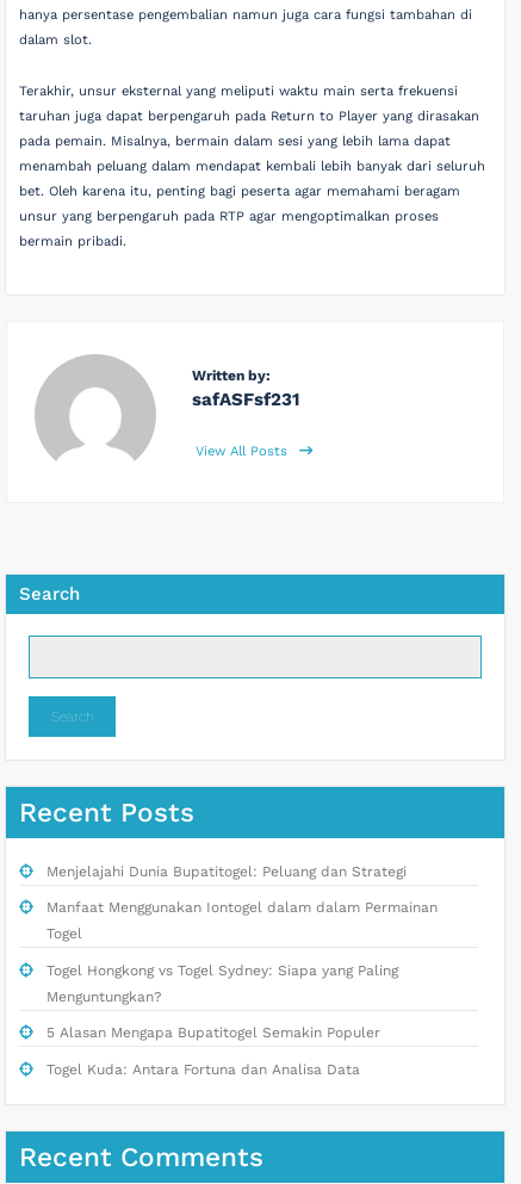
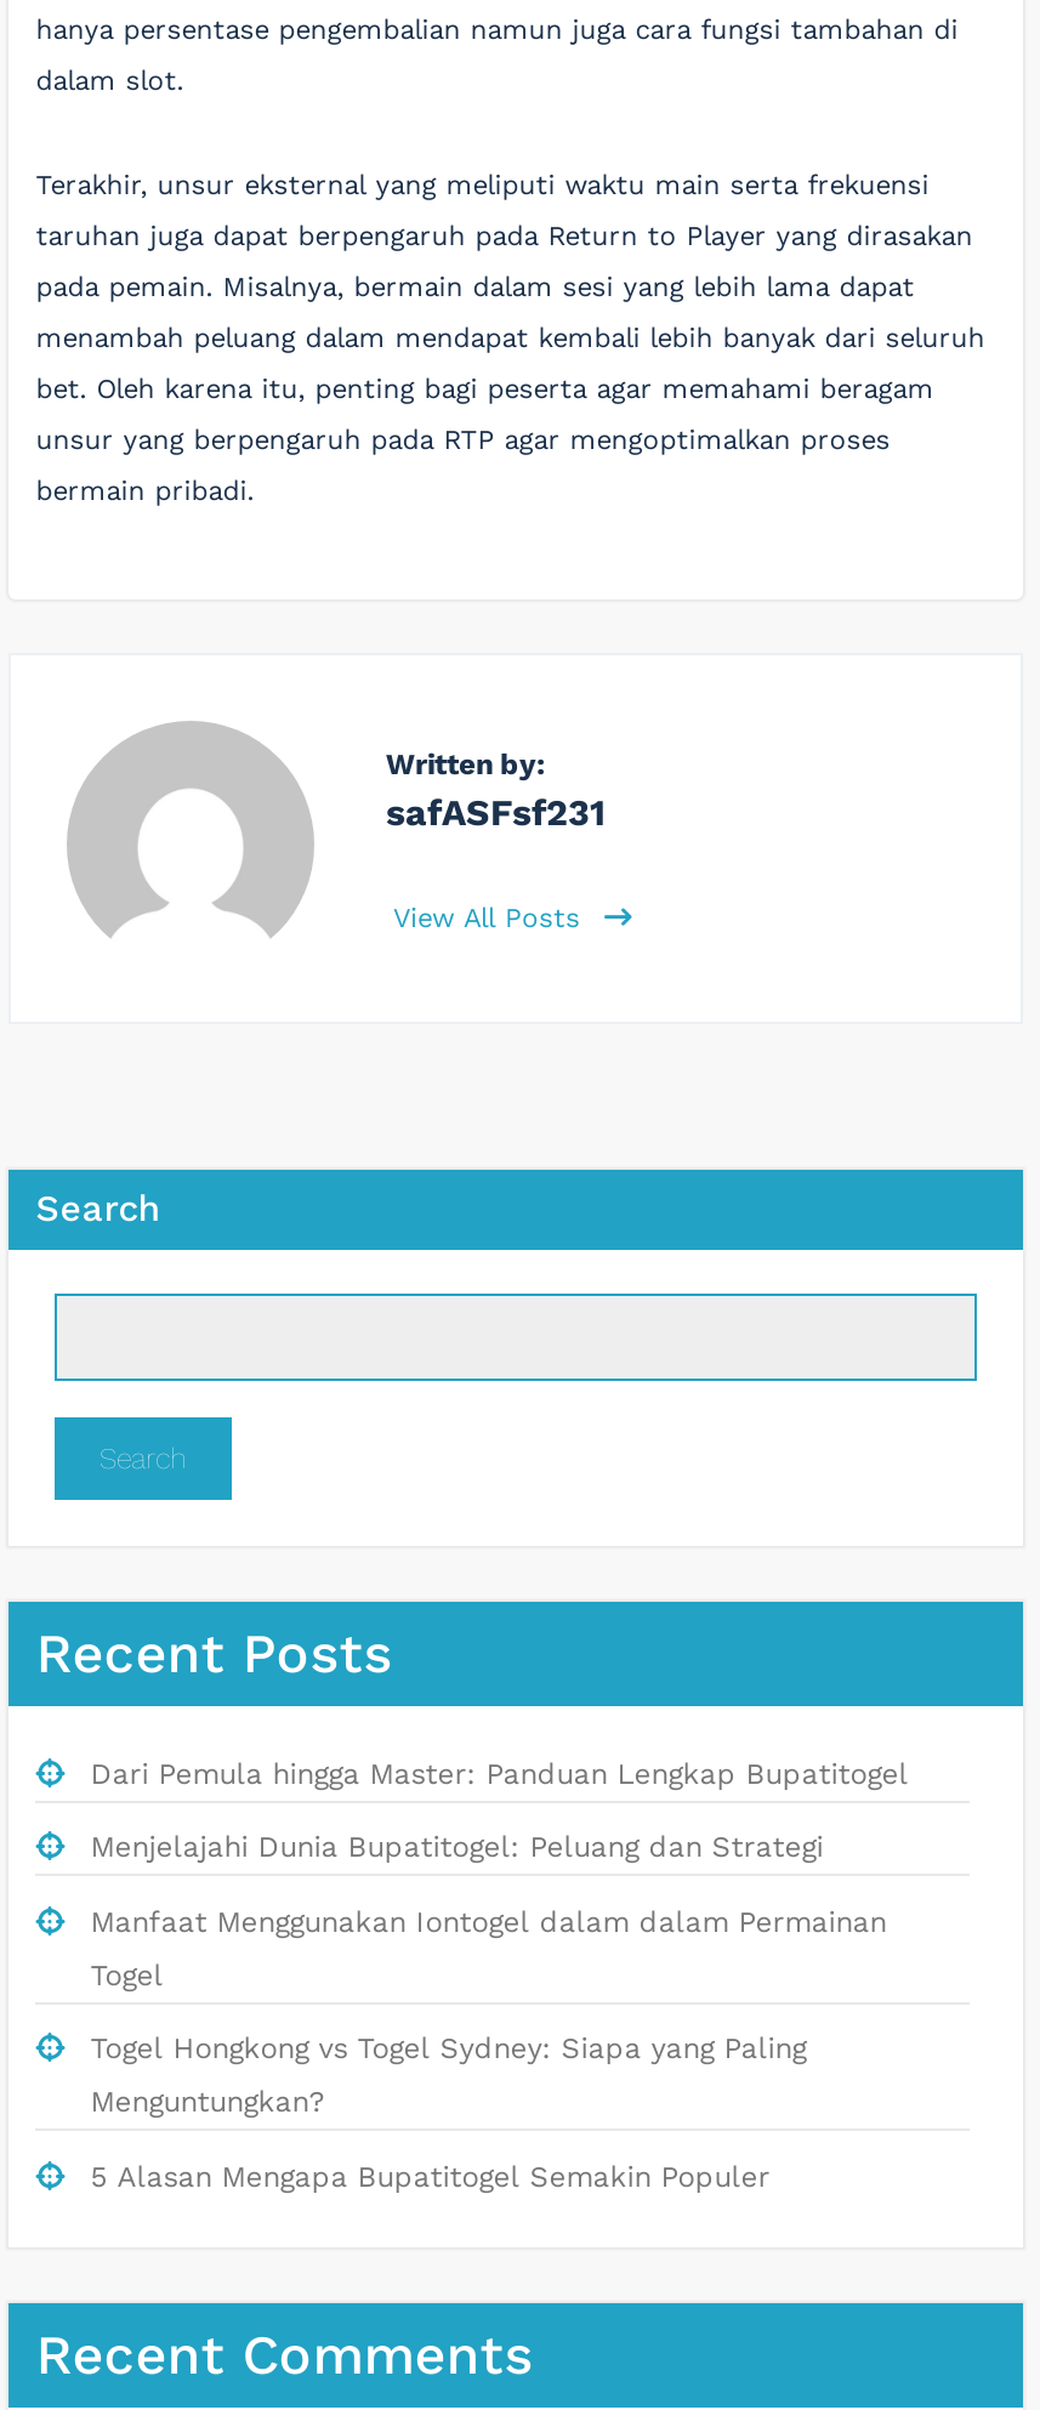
+ Dari Pemula hingga Master: Panduan Lengkap Bupatitogel

moved down: Menjelajahi Dunia Bupatitogel: Peluang dan Strategi | Manfaat Menggunakan Iontogel dalam dalam Permainan | Togel | Togel Hongkong vs Togel Sydney: Siapa yang Paling | Menguntungkan? | 5 Alasan Mengapa Bupatitogel Semakin Populer

- Togel Kuda: Antara Fortuna dan Analisa Data
